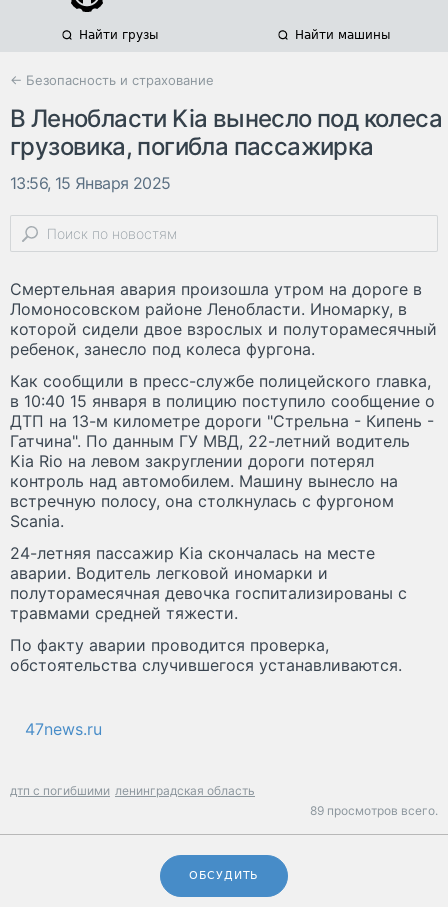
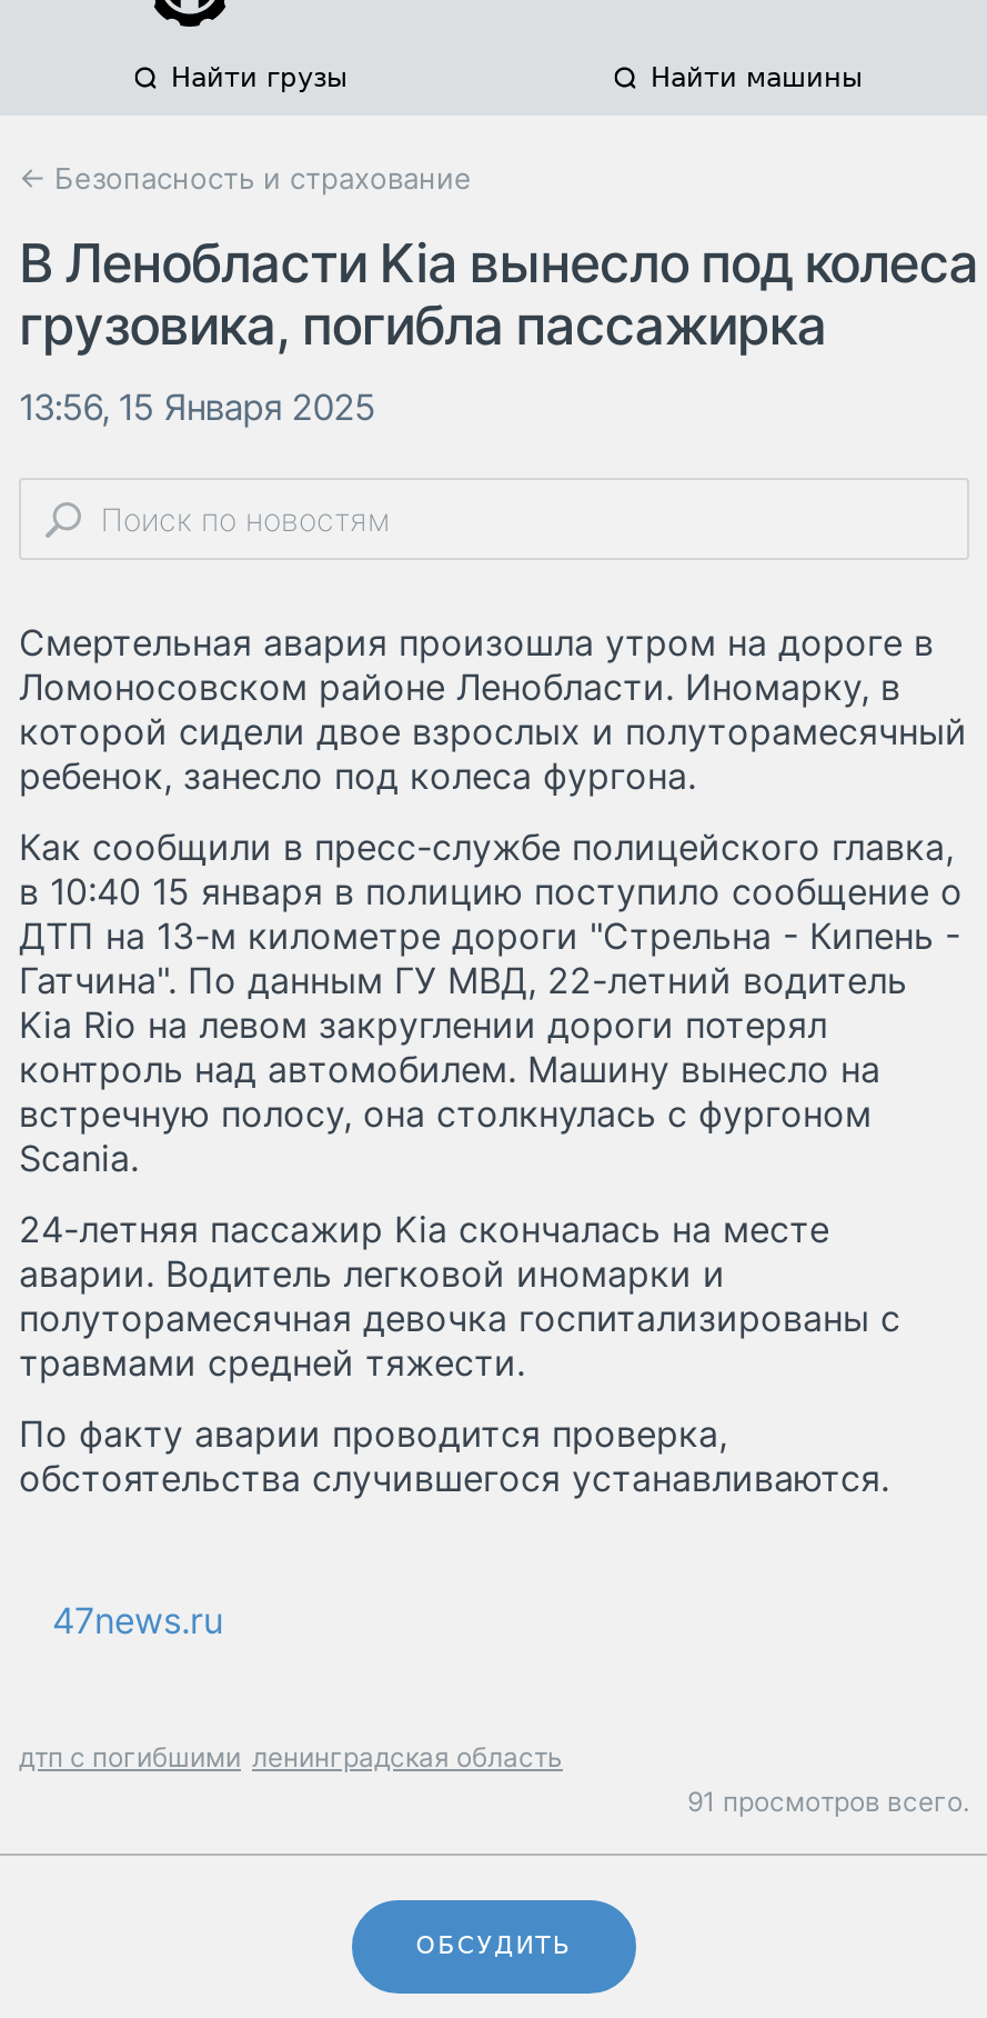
- 89 просмотров всего.
+ 91 просмотров всего.
